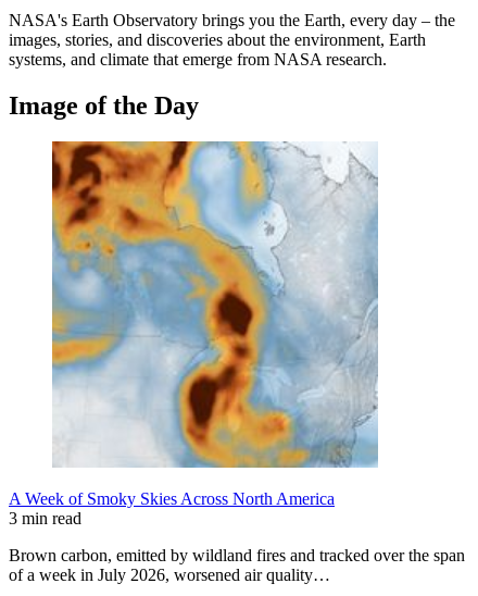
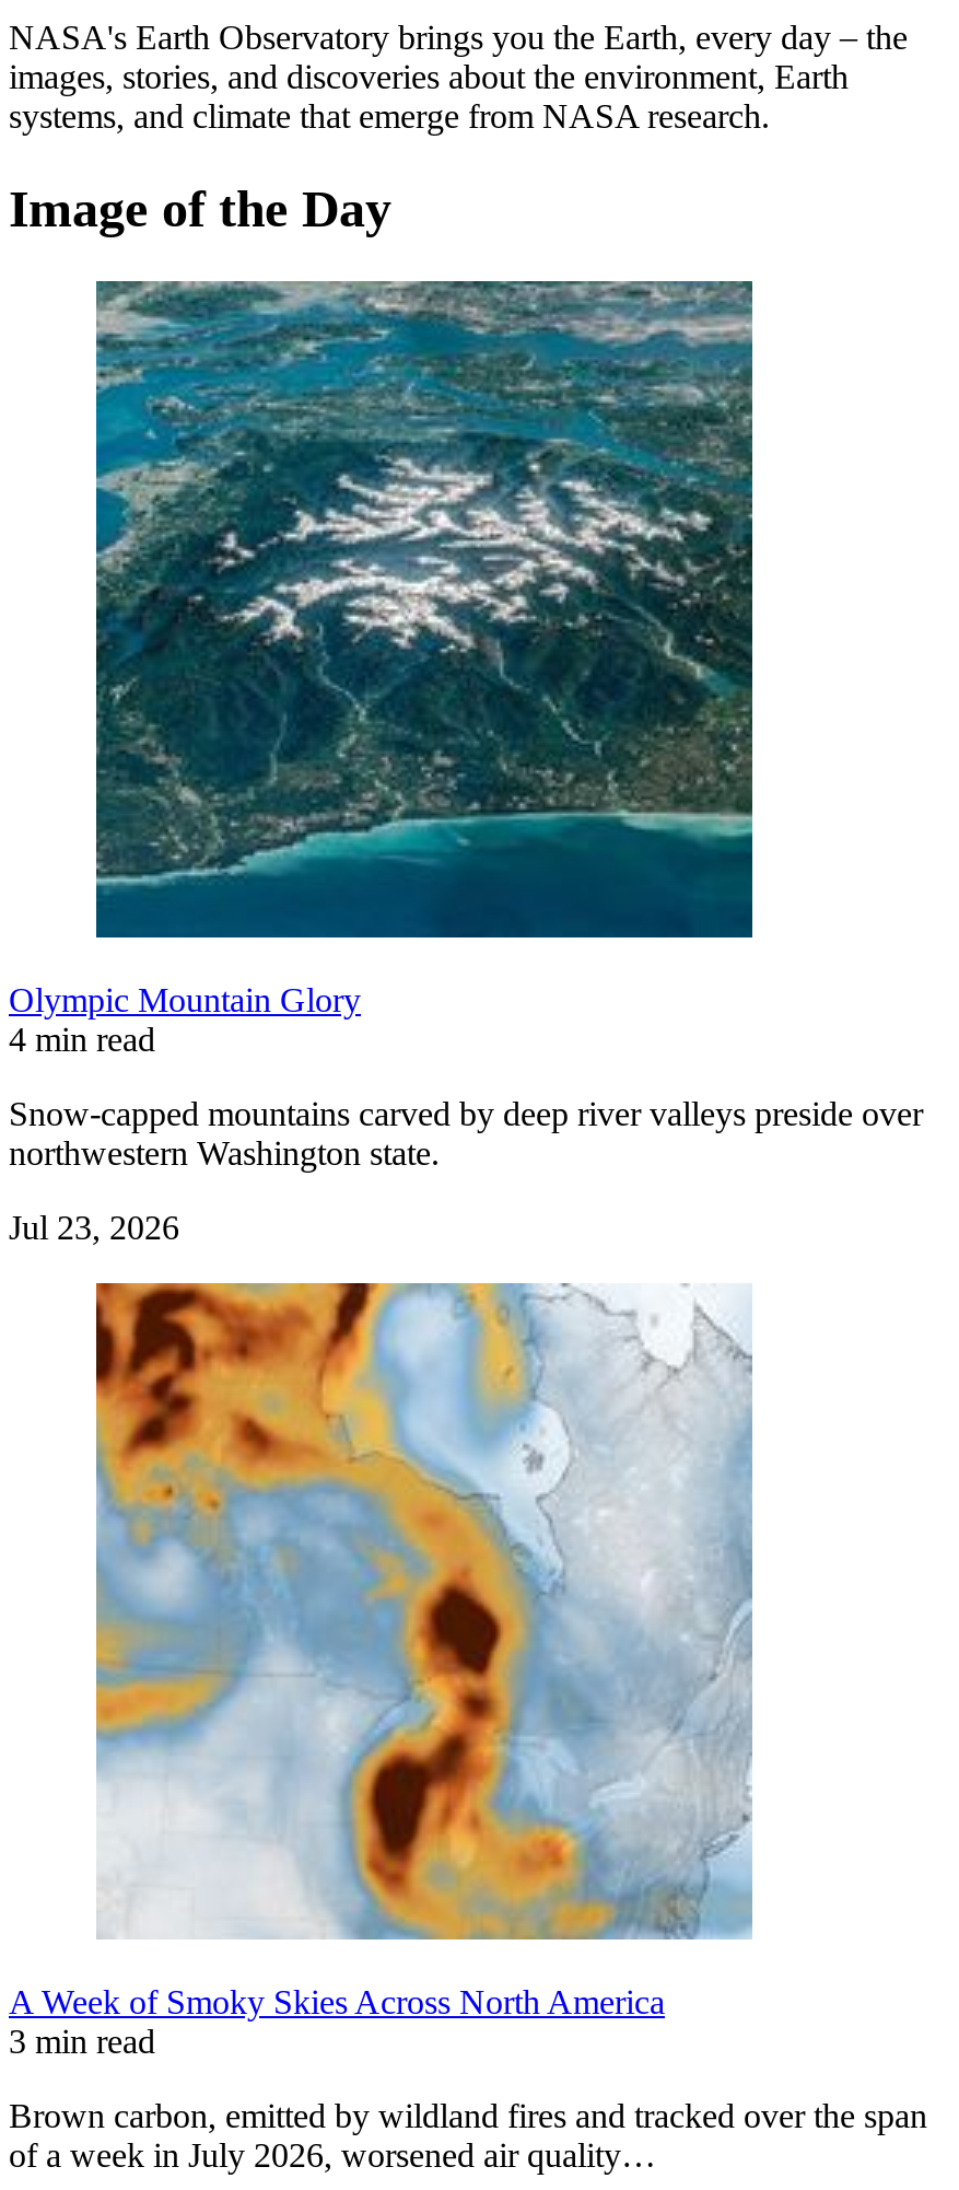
+ [image]
+ Olympic Mountain Glory
+ 4 min read
+ Snow-capped mountains carved by deep river valleys preside over
+ northwestern Washington state.
+ Jul 23, 2026
